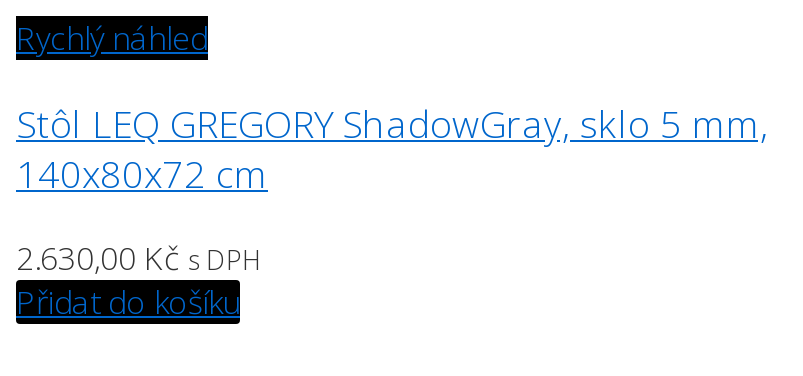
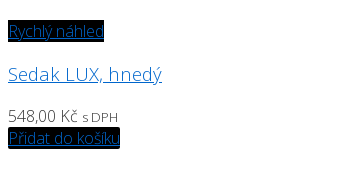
- Stôl LEQ GREGORY ShadowGray, sklo 5 mm,
- 140x80x72 cm
+ Sedak LUX, hnedý

- 2.630,00 Kč s DPH
+ 548,00 Kč s DPH
